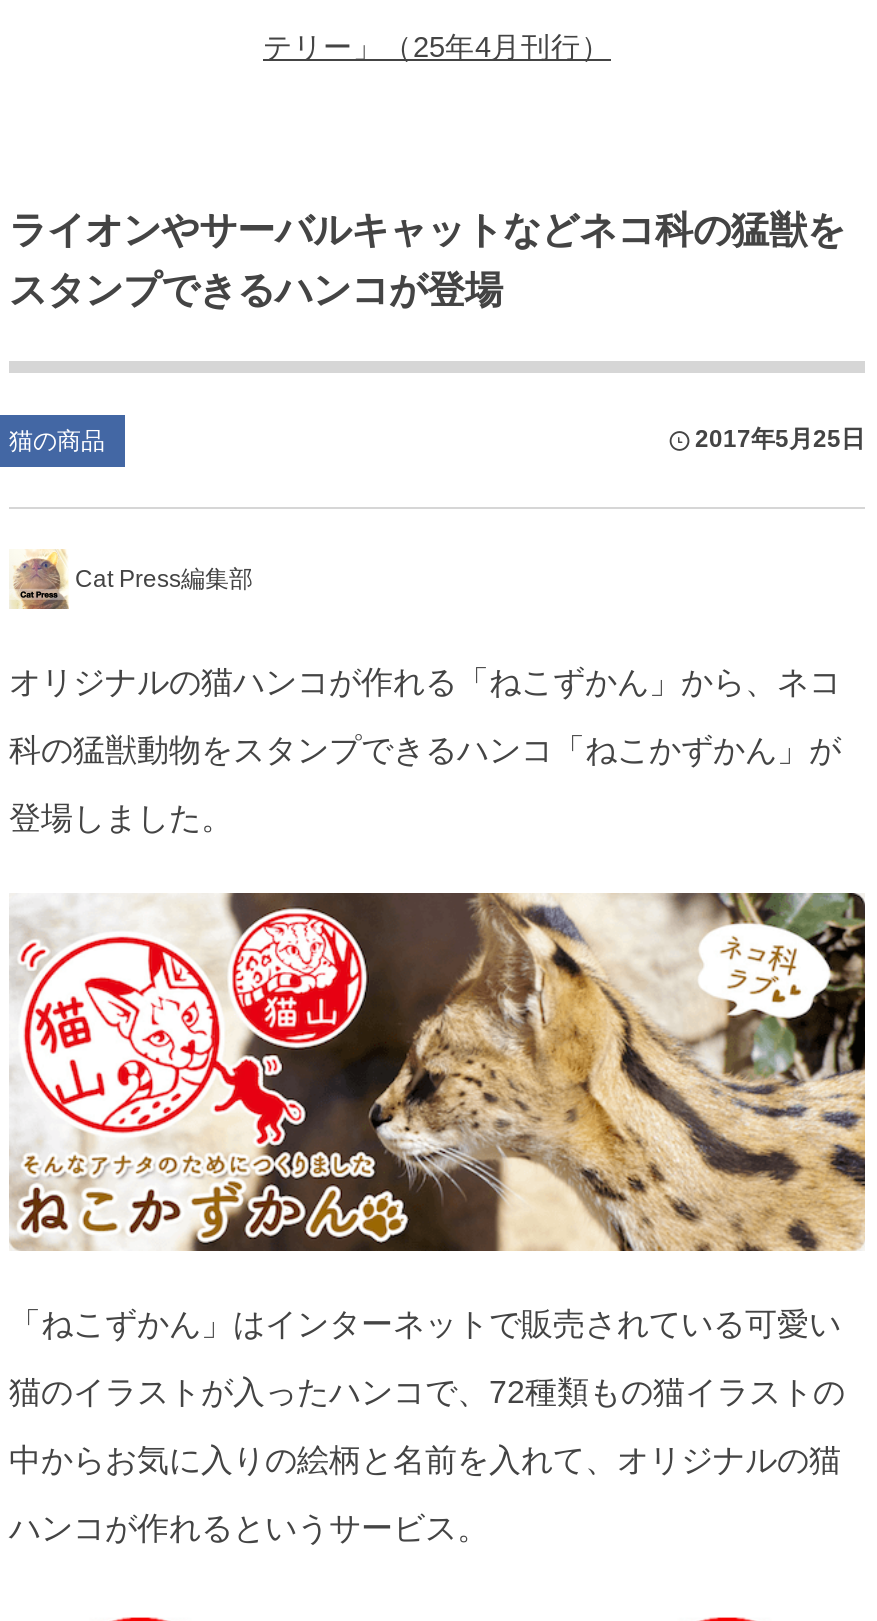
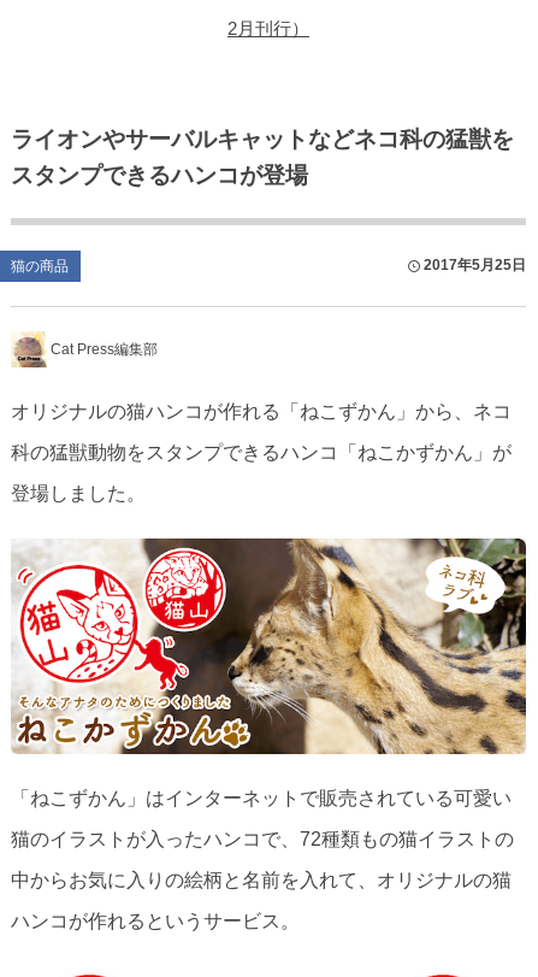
- テリー」（25年4月刊行）
+ 2月刊行）
